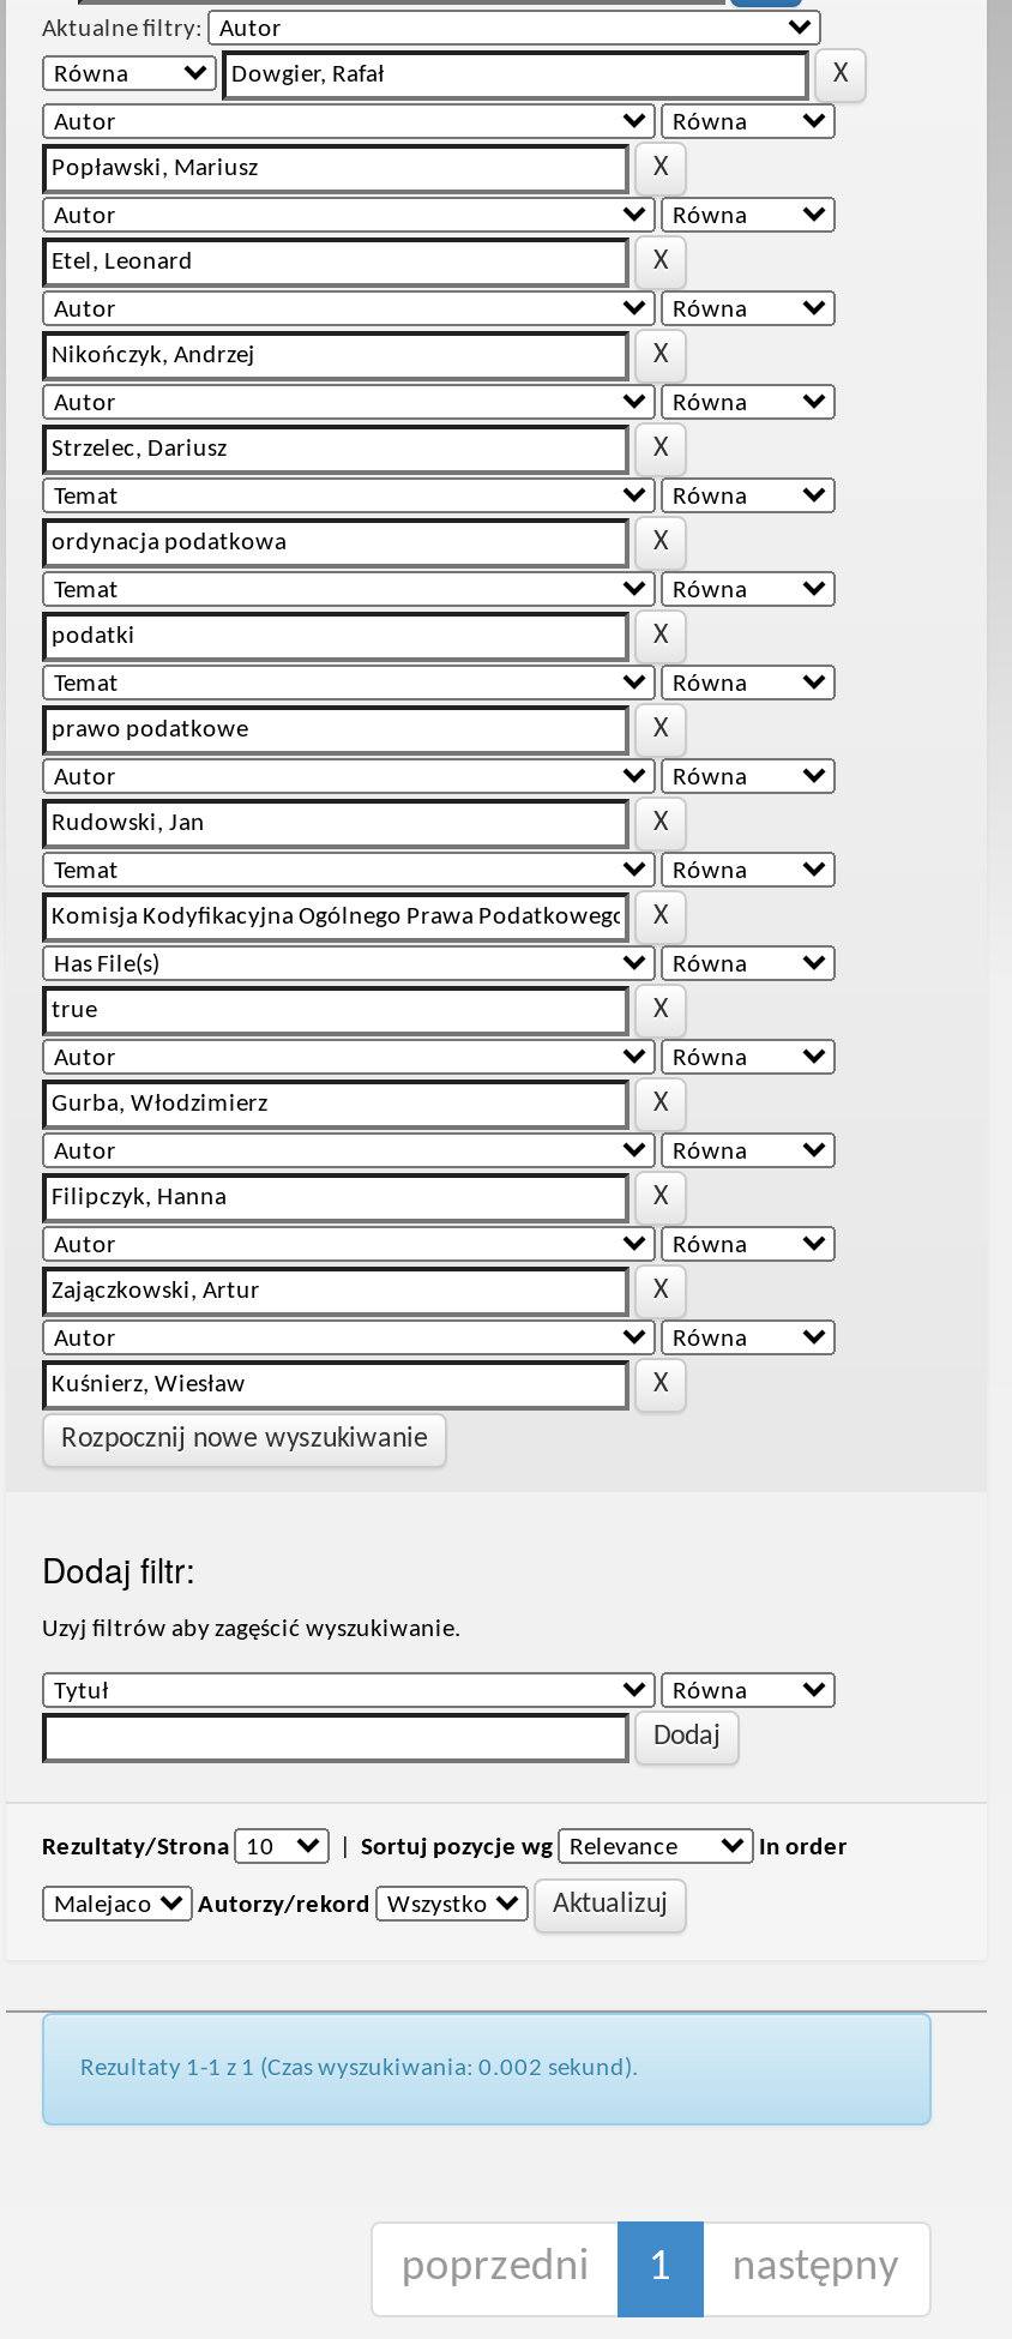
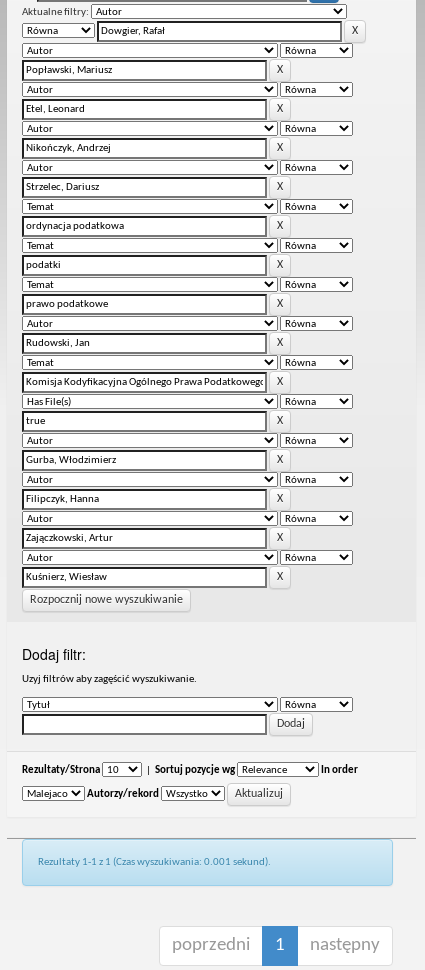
- Rezultaty 1-1 z 1 (Czas wyszukiwania: 0.002 sekund).
+ Rezultaty 1-1 z 1 (Czas wyszukiwania: 0.001 sekund).
